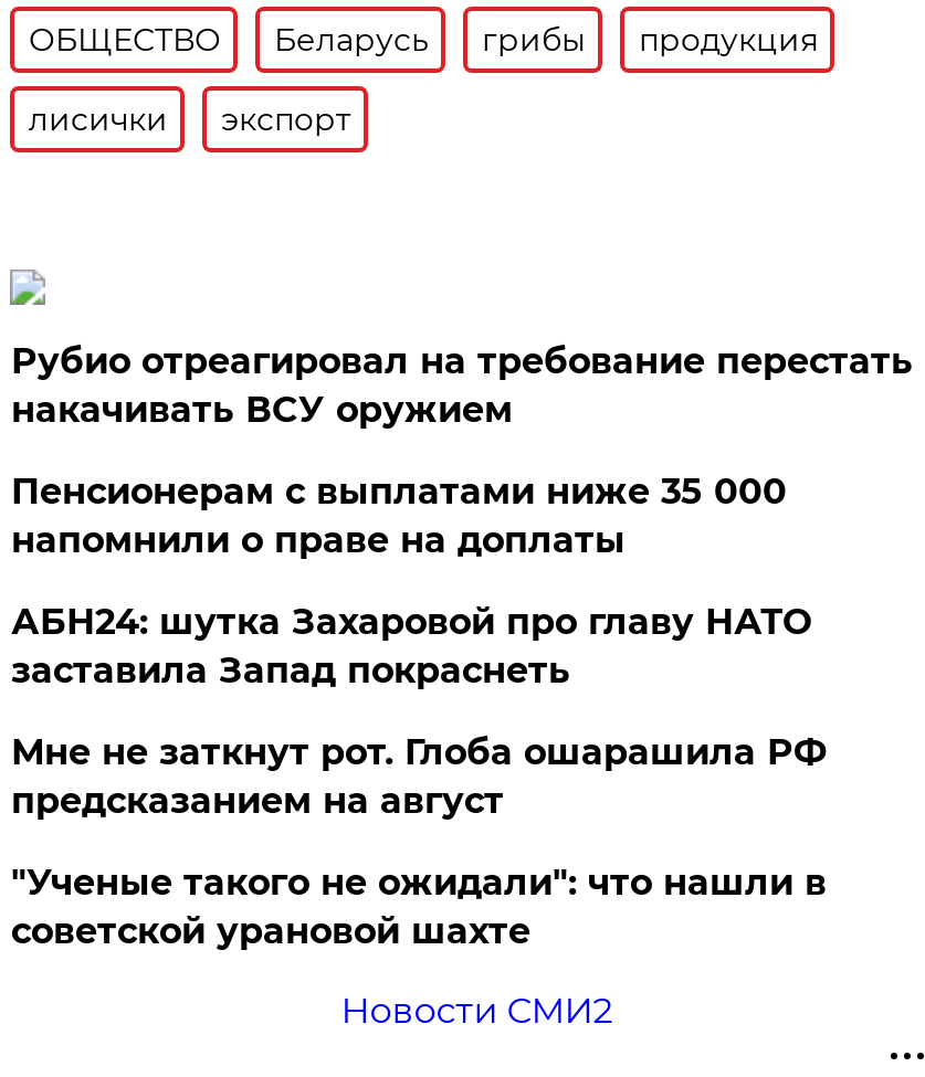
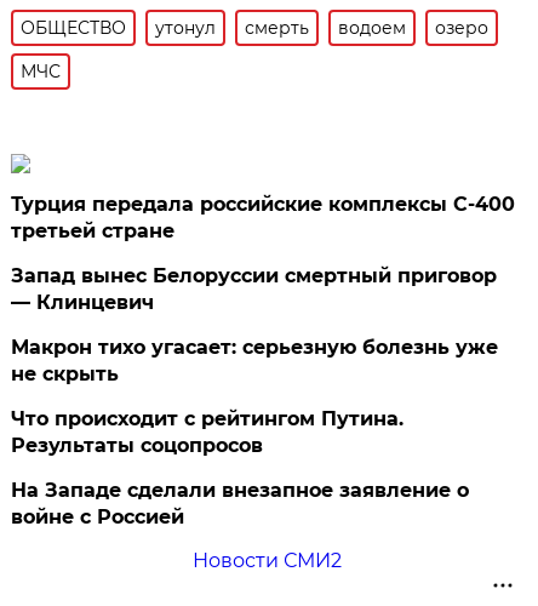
- Беларусь
- грибы
- продукция
+ утонул
+ смерть
+ водоем
+ озеро

- лисички
- экспорт
+ МЧС

- Рубио отреагировал на требование перестать
- накачивать ВСУ оружием
+ Турция передала российские комплексы С-400
+ третьей стране

- Пенсионерам с выплатами ниже 35 000
- напомнили о праве на доплаты
+ Запад вынес Белоруссии смертный приговор
+ — Клинцевич

- АБН24: шутка Захаровой про главу НАТО
- заставила Запад покраснеть
+ Макрон тихо угасает: серьезную болезнь уже
+ не скрыть

- Мне не заткнут рот. Глоба ошарашила РФ
- предсказанием на август
+ Что происходит с рейтингом Путина.
+ Результаты соцопросов

- "Ученые такого не ожидали": что нашли в
- советской урановой шахте
+ На Западе сделали внезапное заявление о
+ войне с Россией
